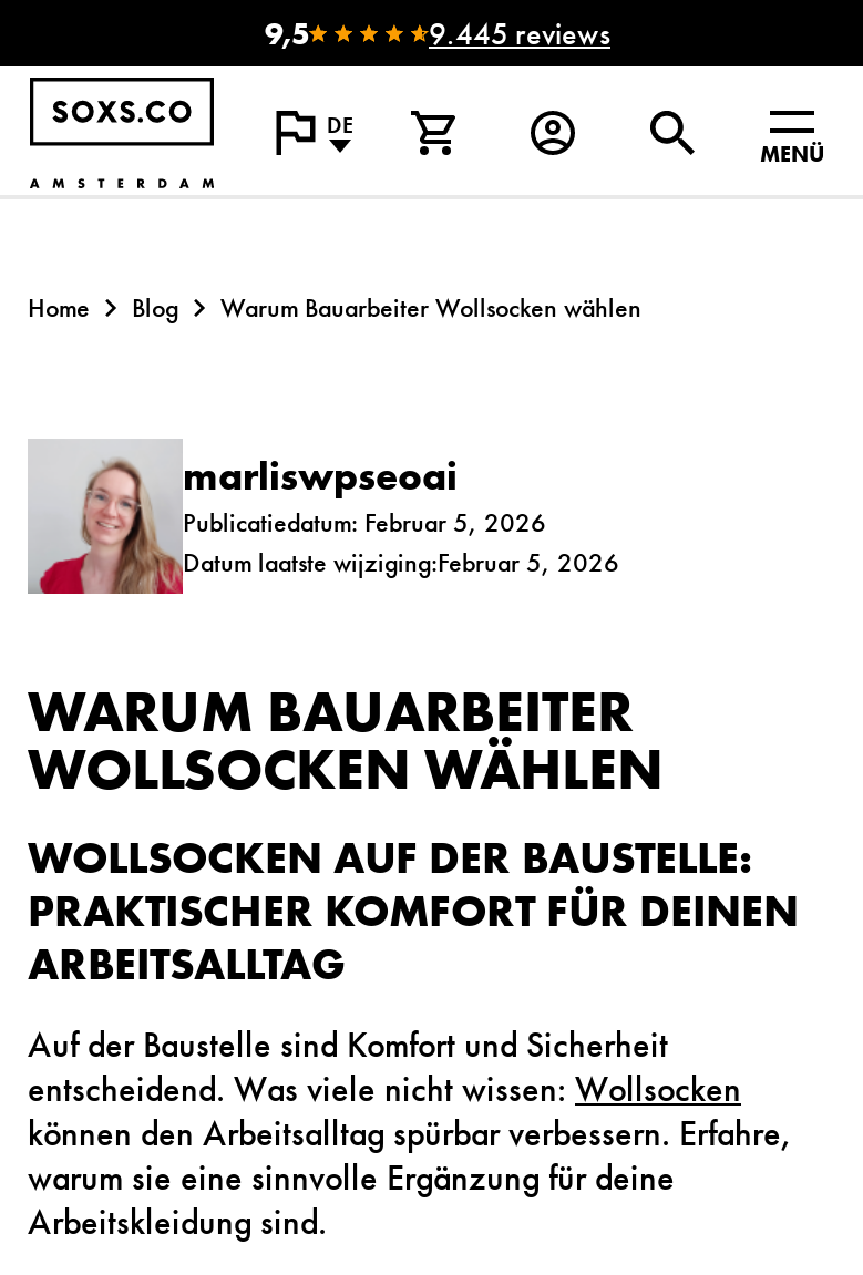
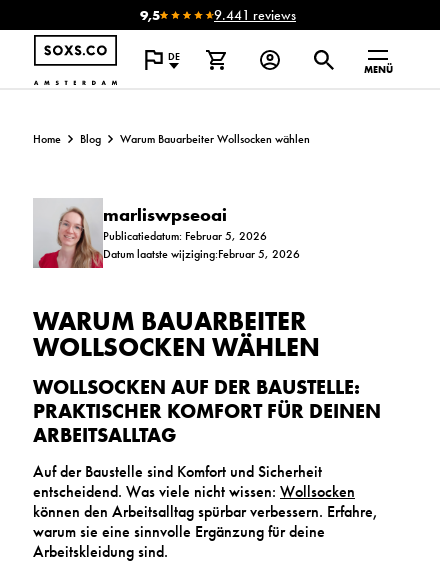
- 9.445 reviews
+ 9.441 reviews
